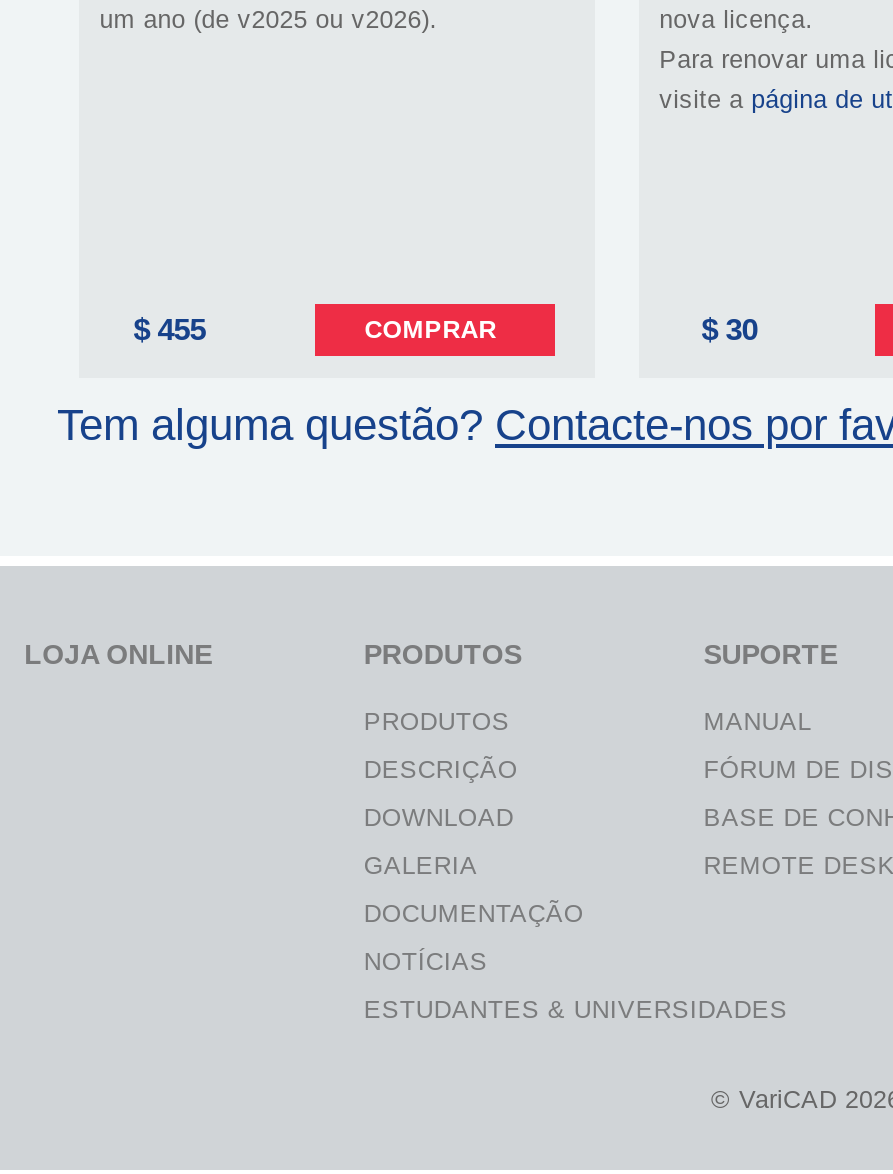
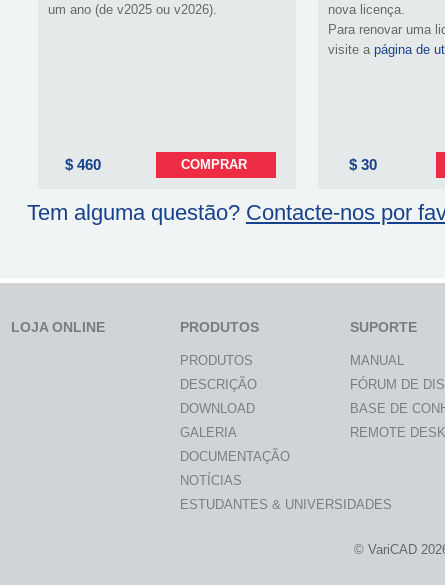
- $ 455
+ $ 460
